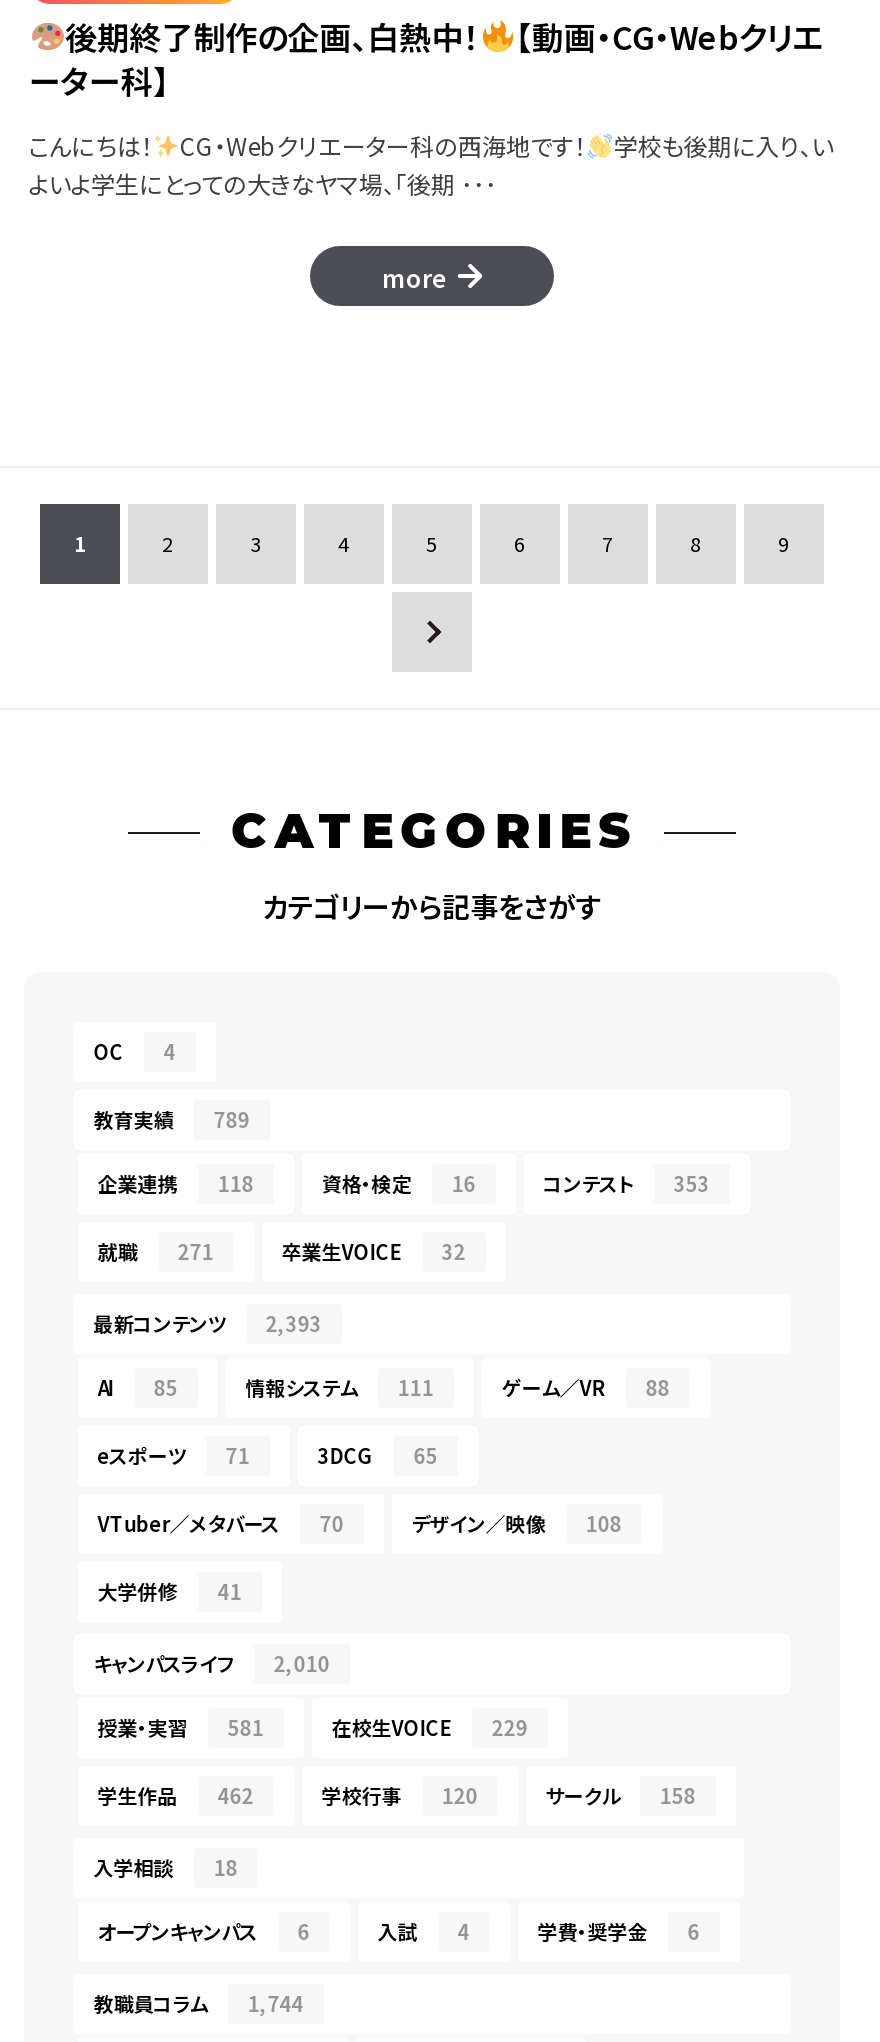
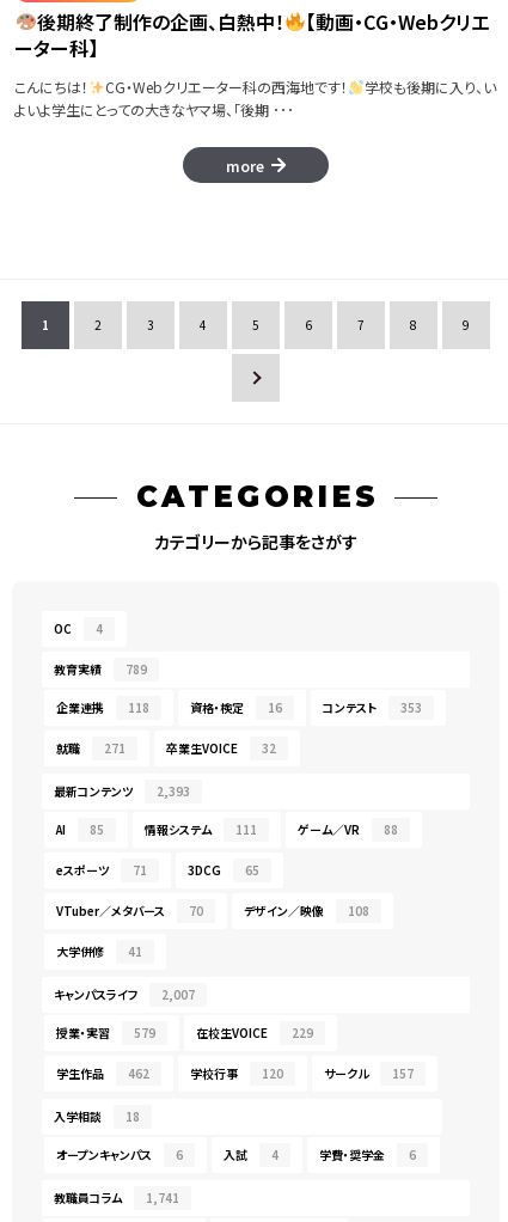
- キャンパスライフ 2,010
+ キャンパスライフ 2,007

- 授業・実習 581
+ 授業・実習 579

- サークル 158
+ サークル 157

- 教職員コラム 1,744
+ 教職員コラム 1,741
